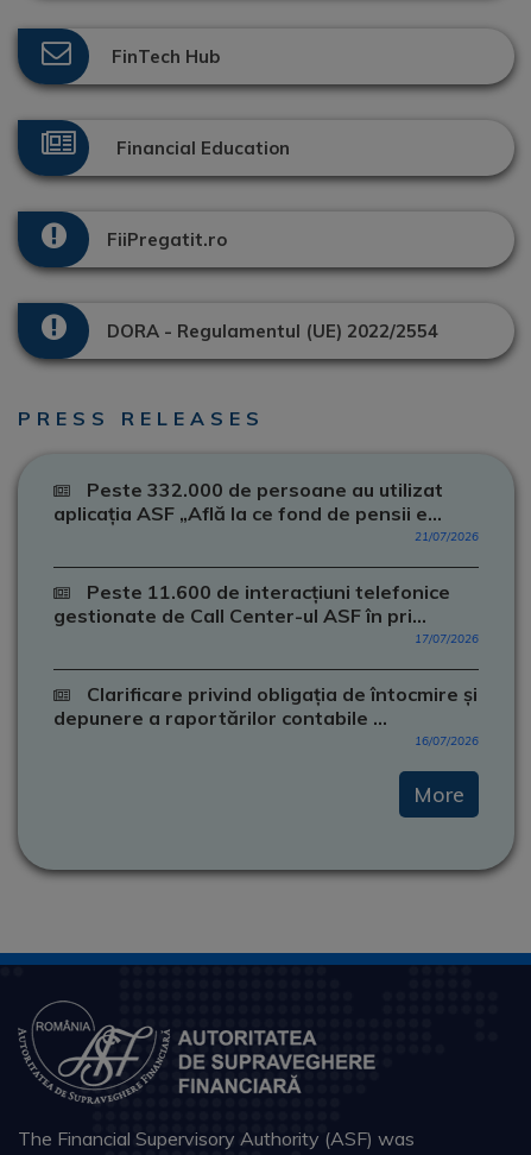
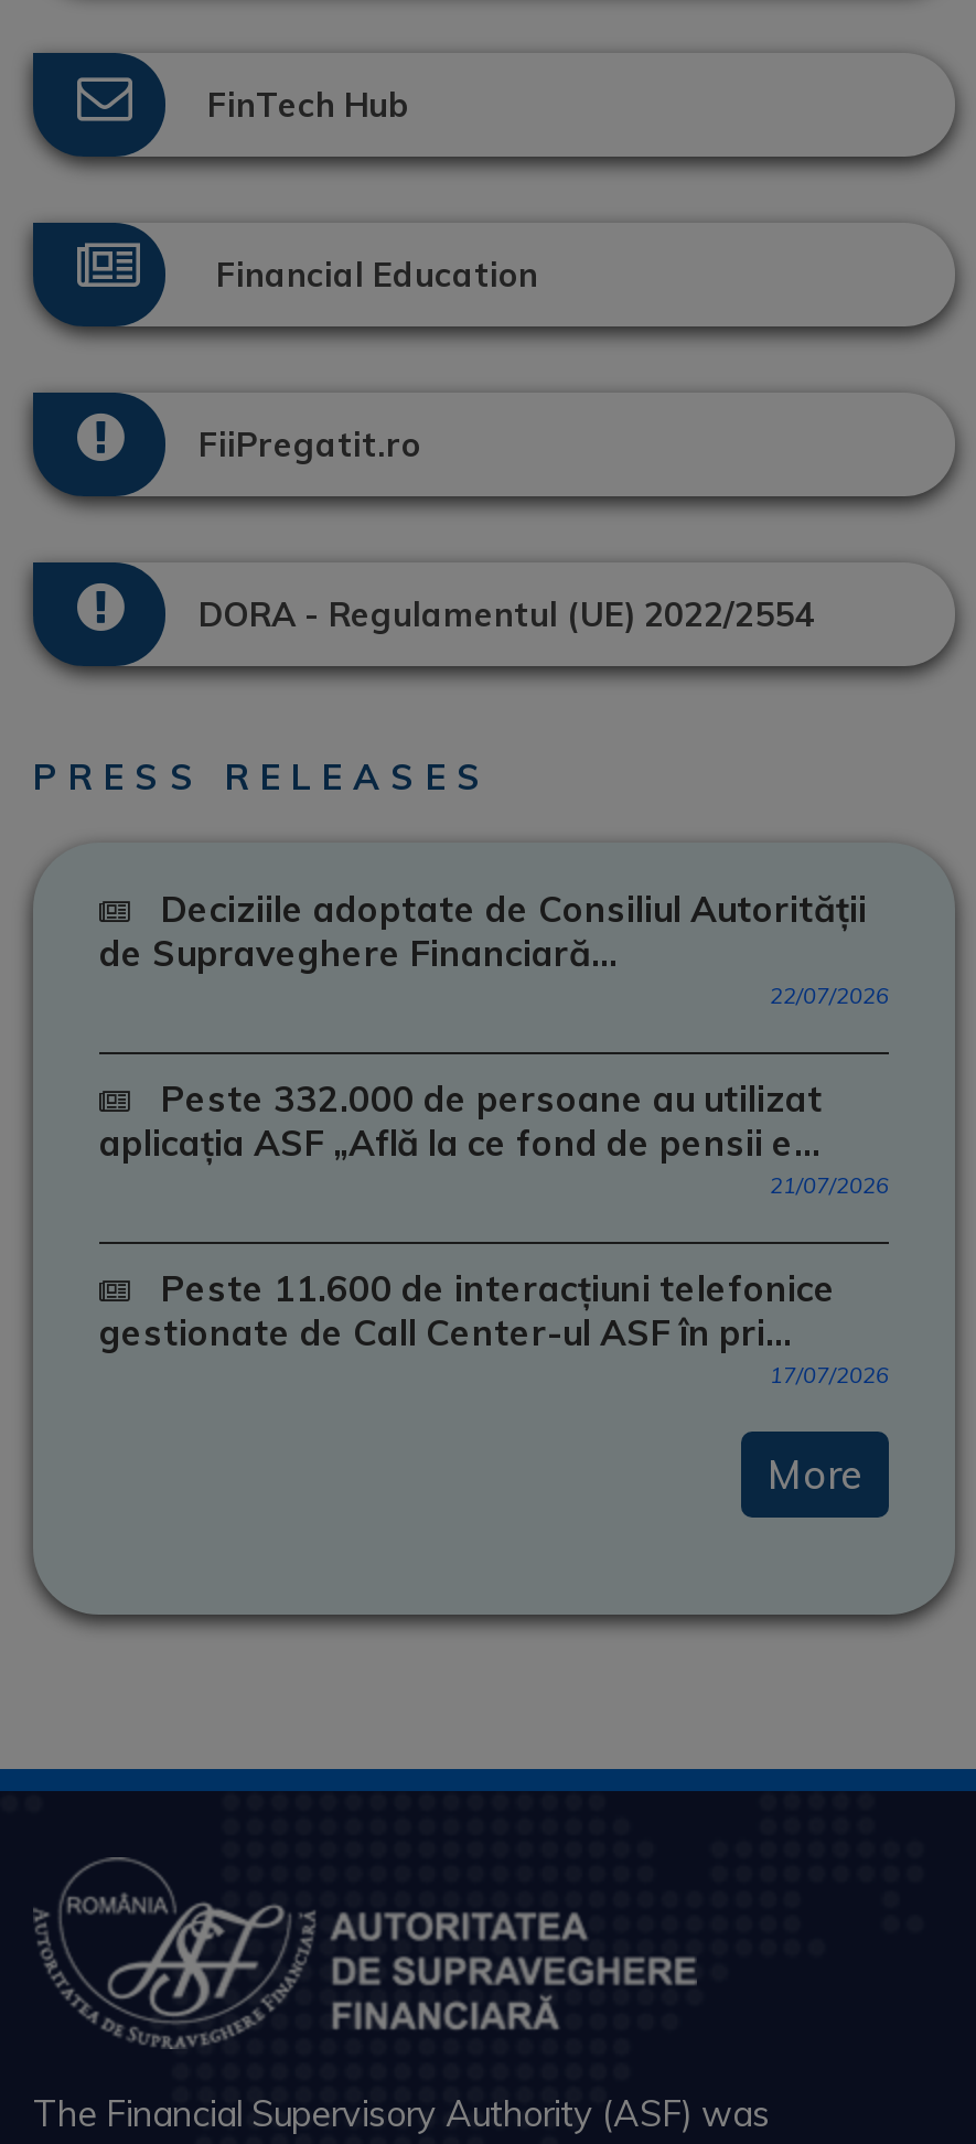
+ Deciziile adoptate de Consiliul Autorității
+ de Supraveghere Financiară...
+ 22/07/2026

moved down: Peste 332.000 de persoane au utilizat | aplicația ASF „Află la ce fond de pensii e... | 21/07/2026 | Peste 11.600 de interacțiuni telefonice | gestionate de Call Center-ul ASF în pri... | 17/07/2026

- Clarificare privind obligația de întocmire și
- depunere a raportărilor contabile ...
- 16/07/2026
